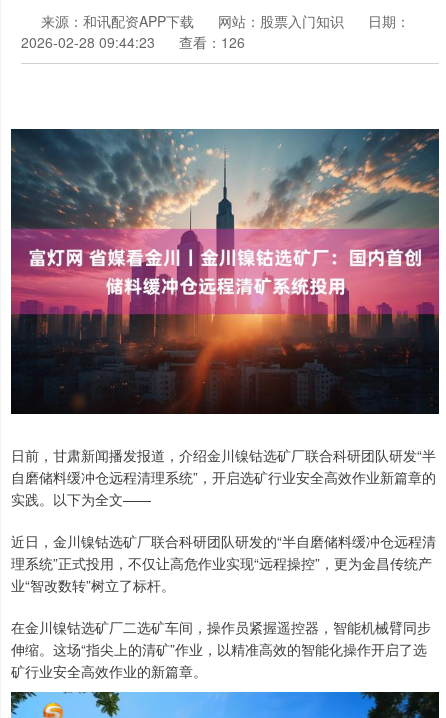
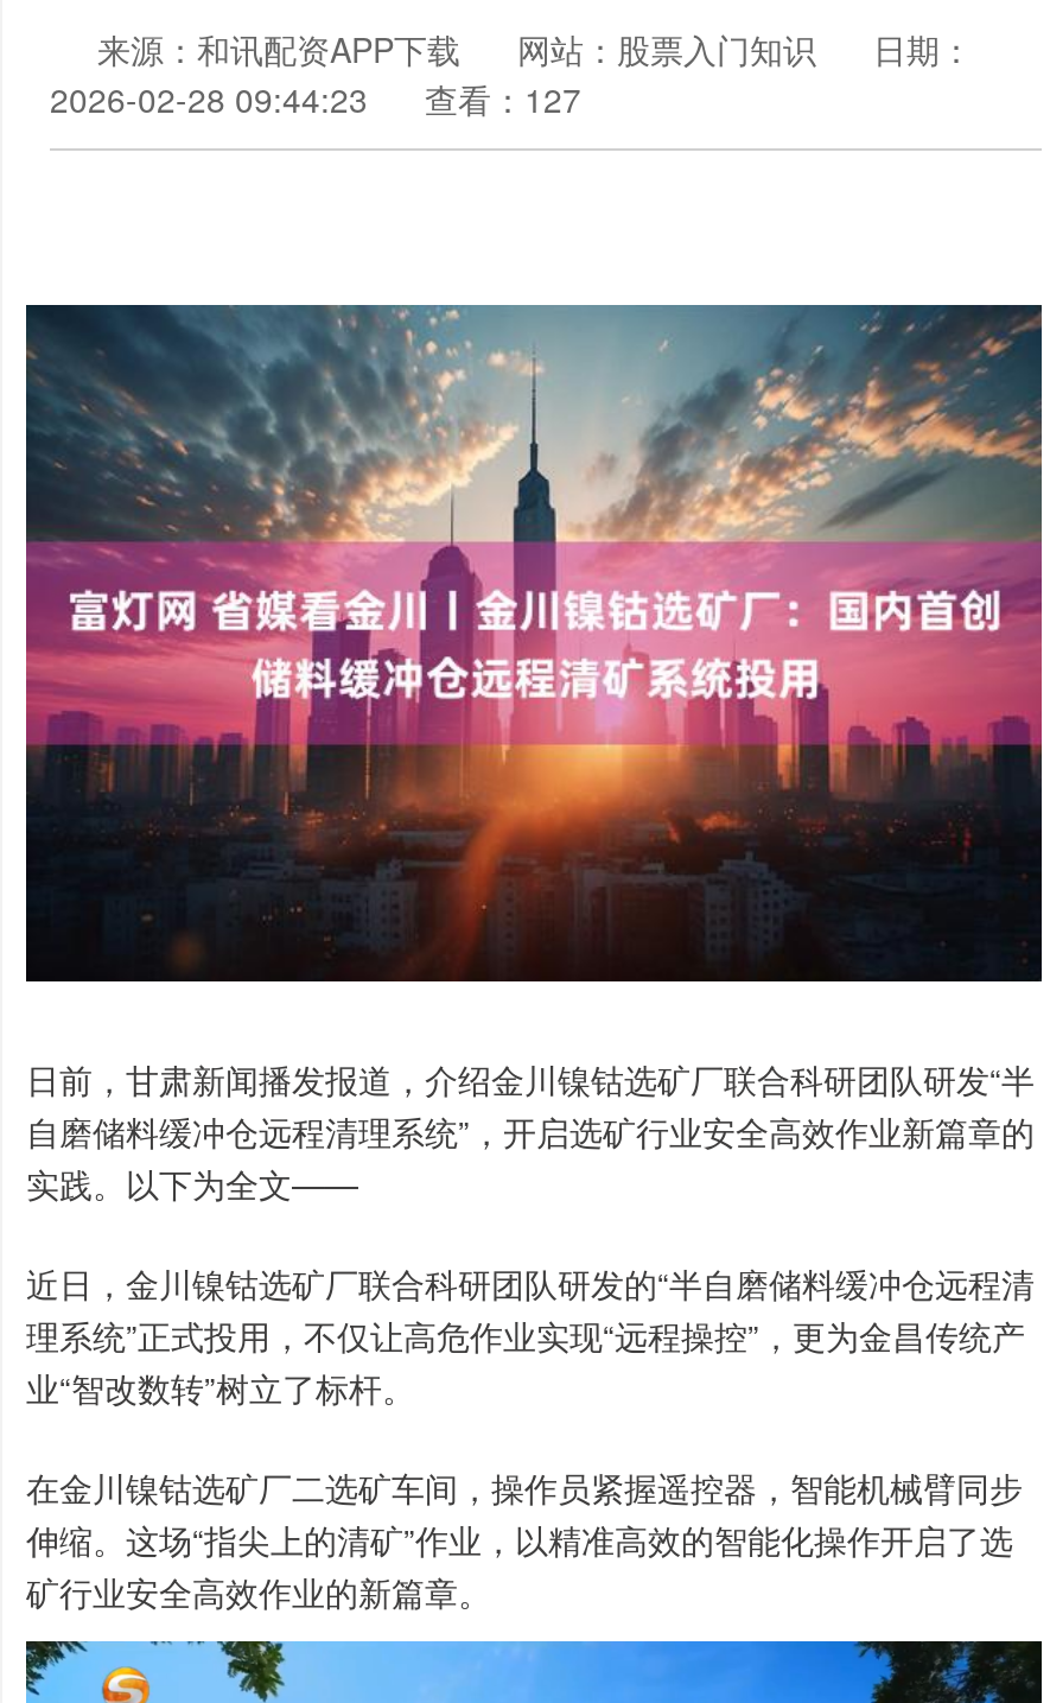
- 2026-02-28 09:44:23 查看：126
+ 2026-02-28 09:44:23 查看：127
